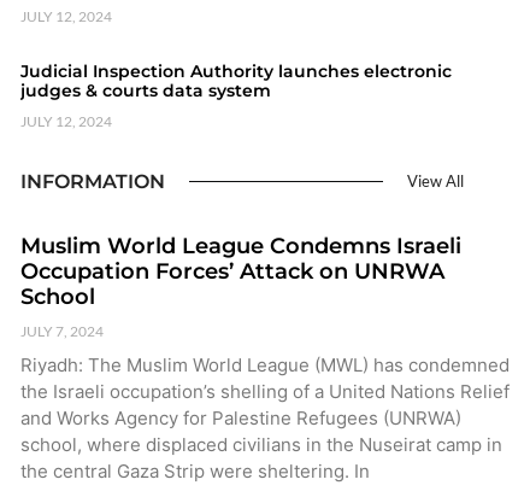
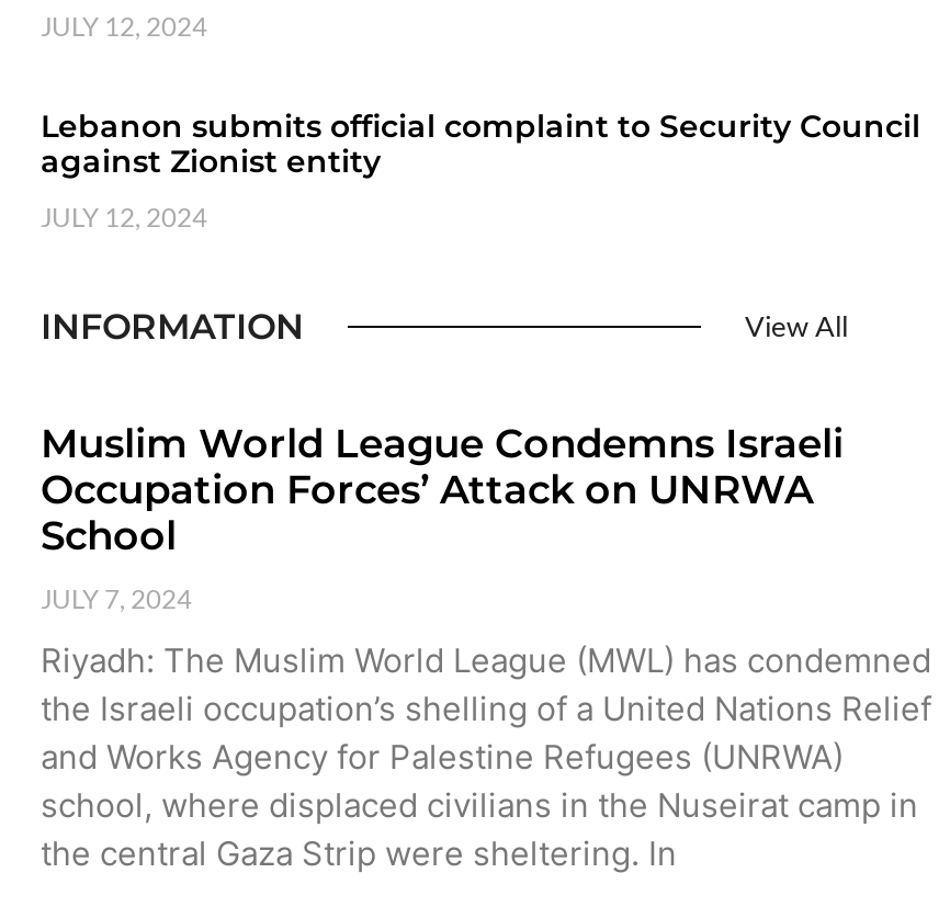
- Judicial Inspection Authority launches electronic
- judges & courts data system
+ Lebanon submits official complaint to Security Council
+ against Zionist entity
